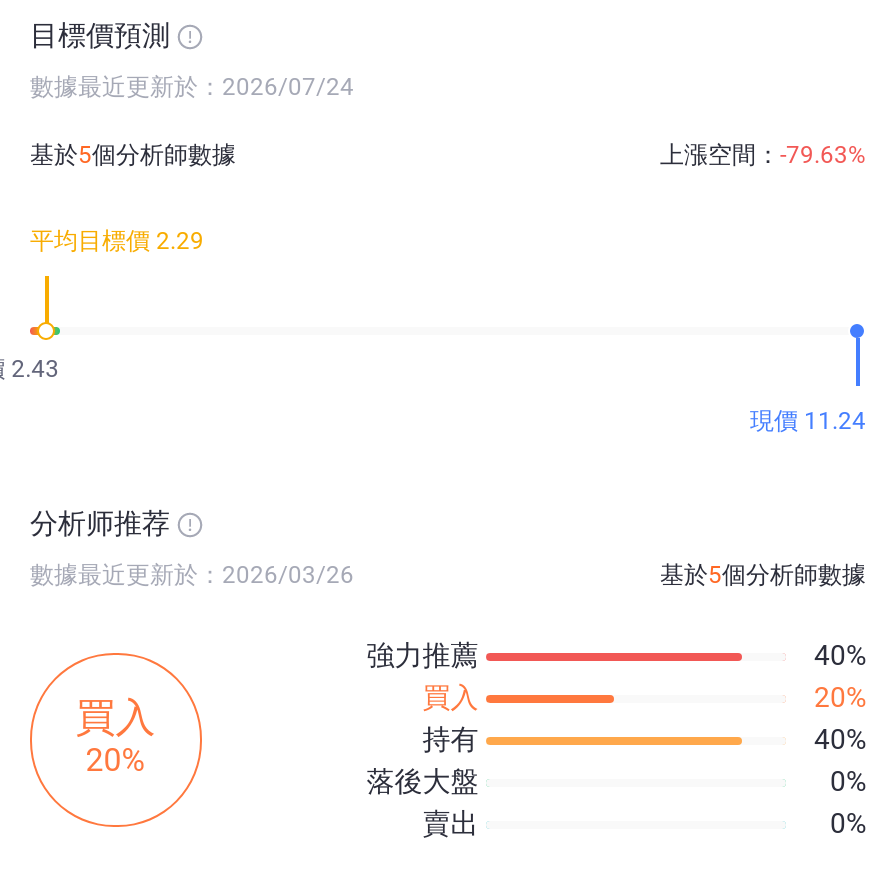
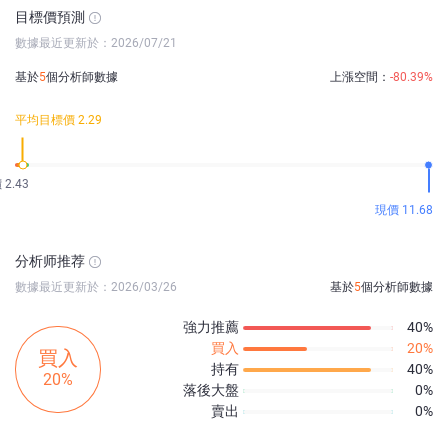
- 數據最近更新於：2026/07/24
+ 數據最近更新於：2026/07/21

- 上漲空間：-79.63%
+ 上漲空間：-80.39%

- 現價 11.24
+ 現價 11.68
